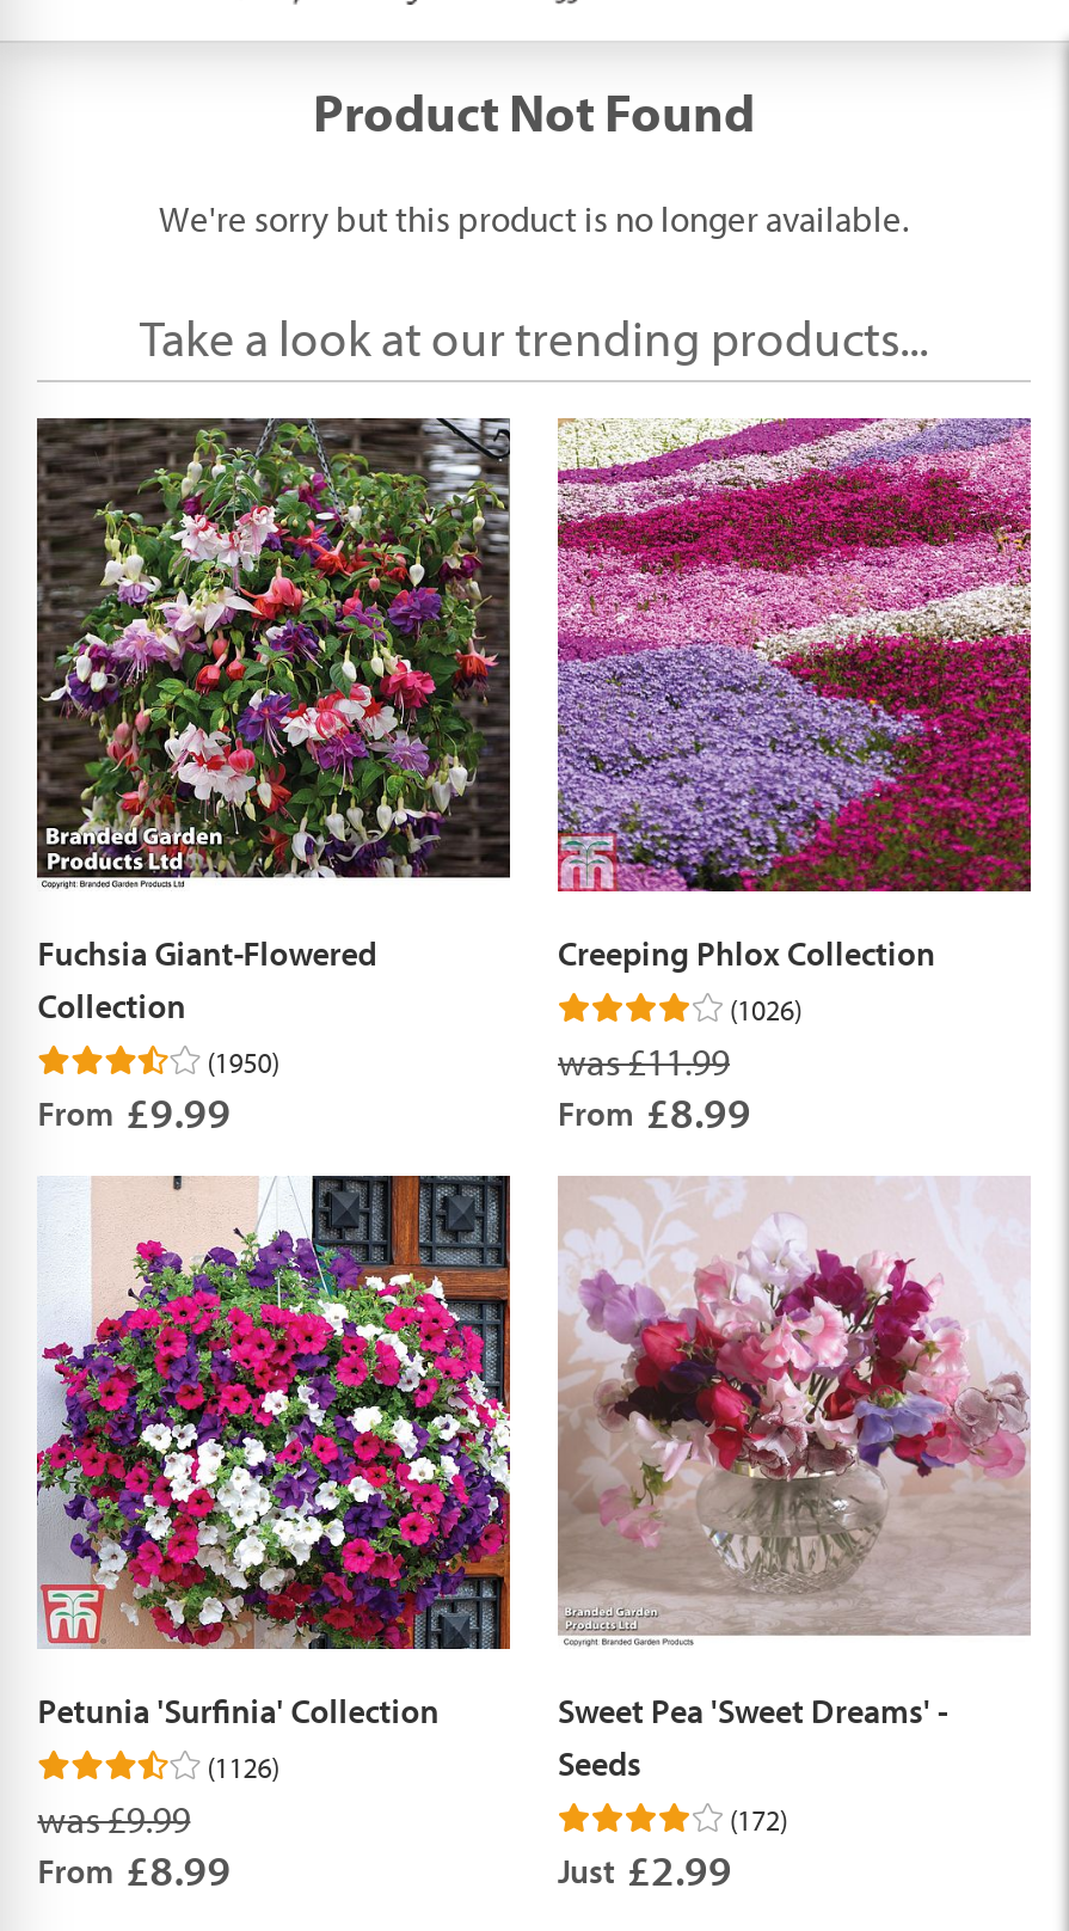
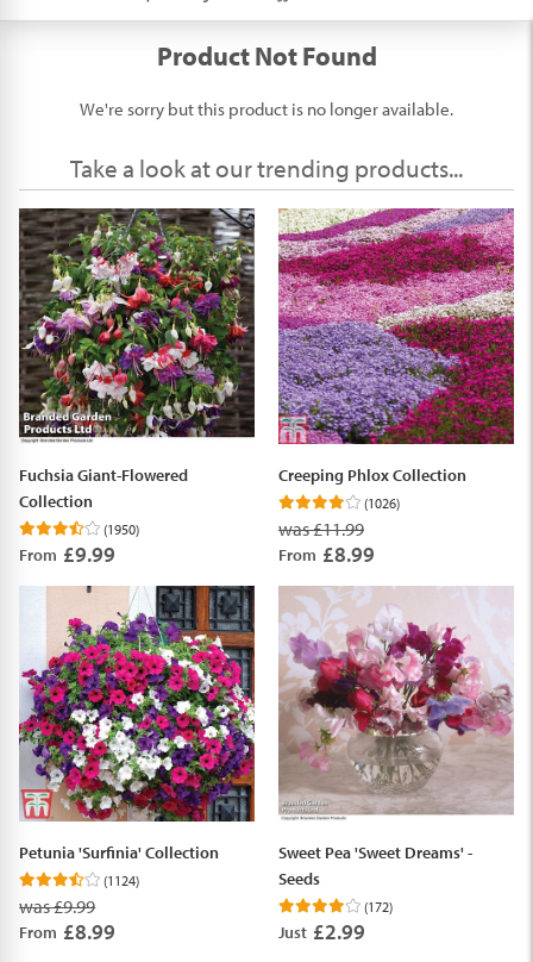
- (1126)
+ (1124)
